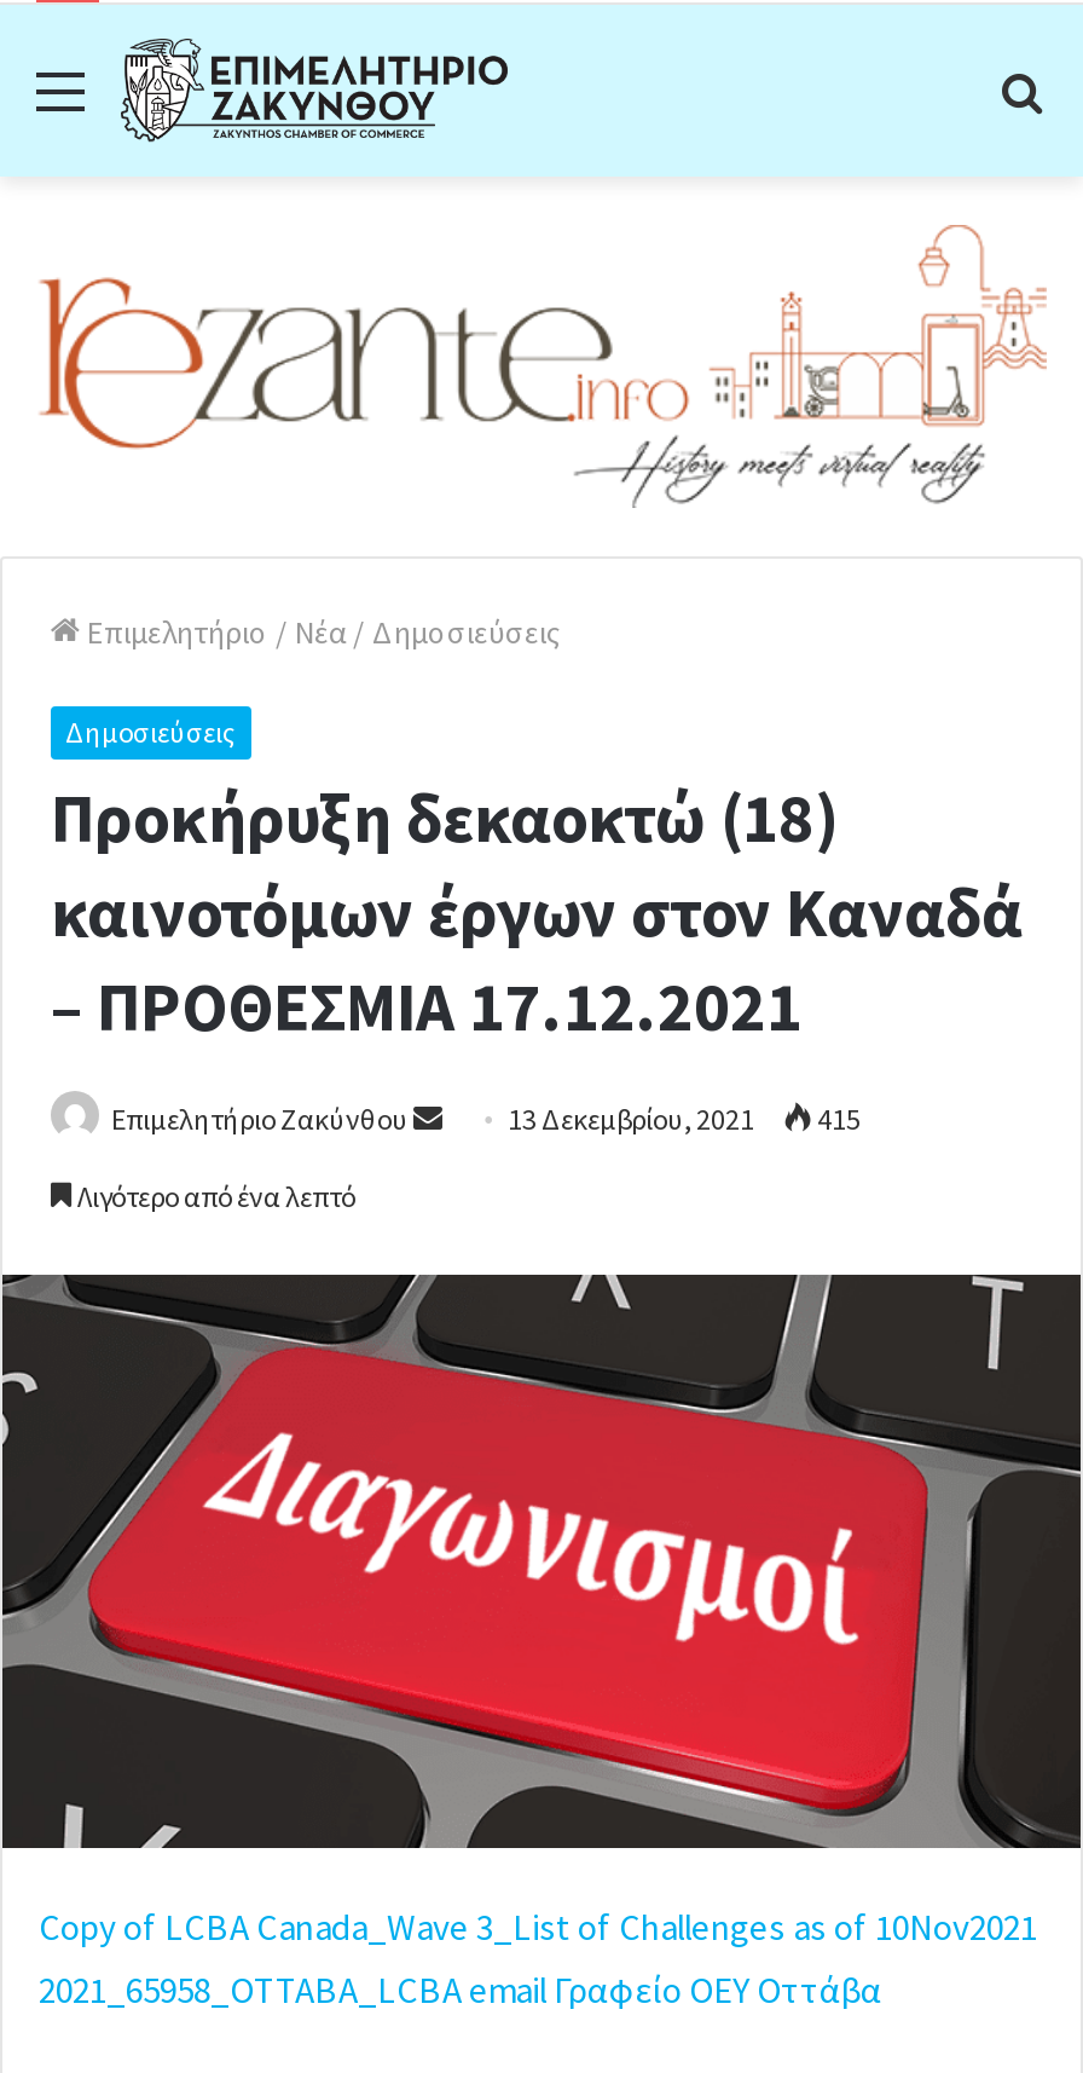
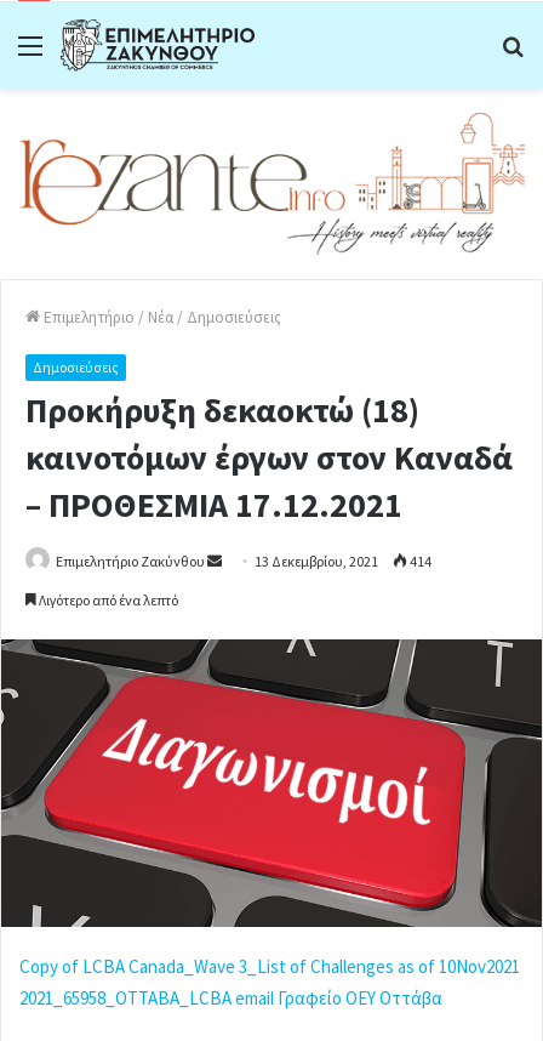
- 415
+ 414
